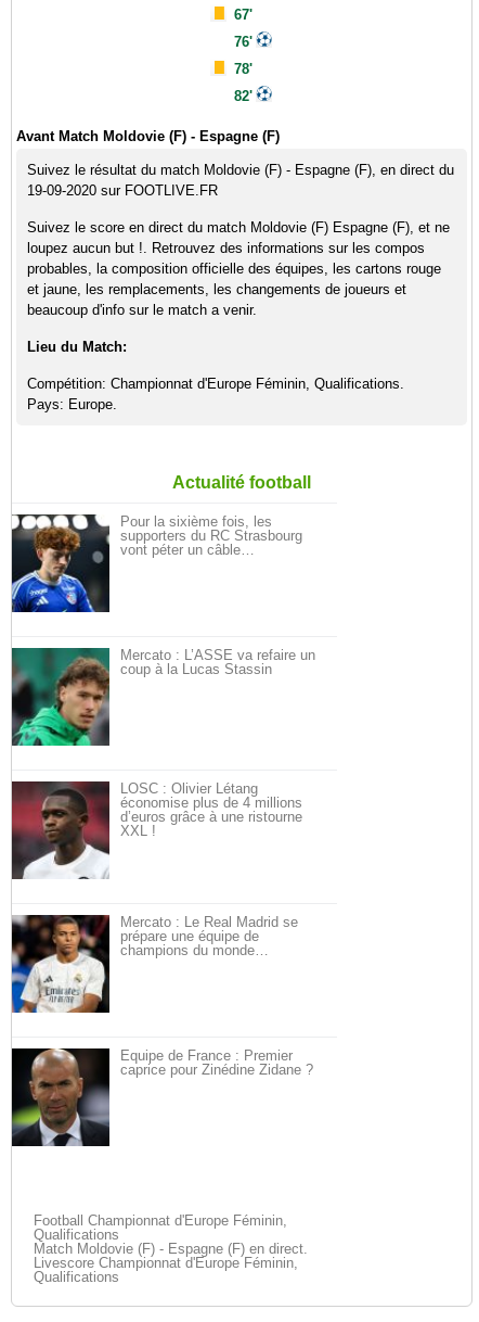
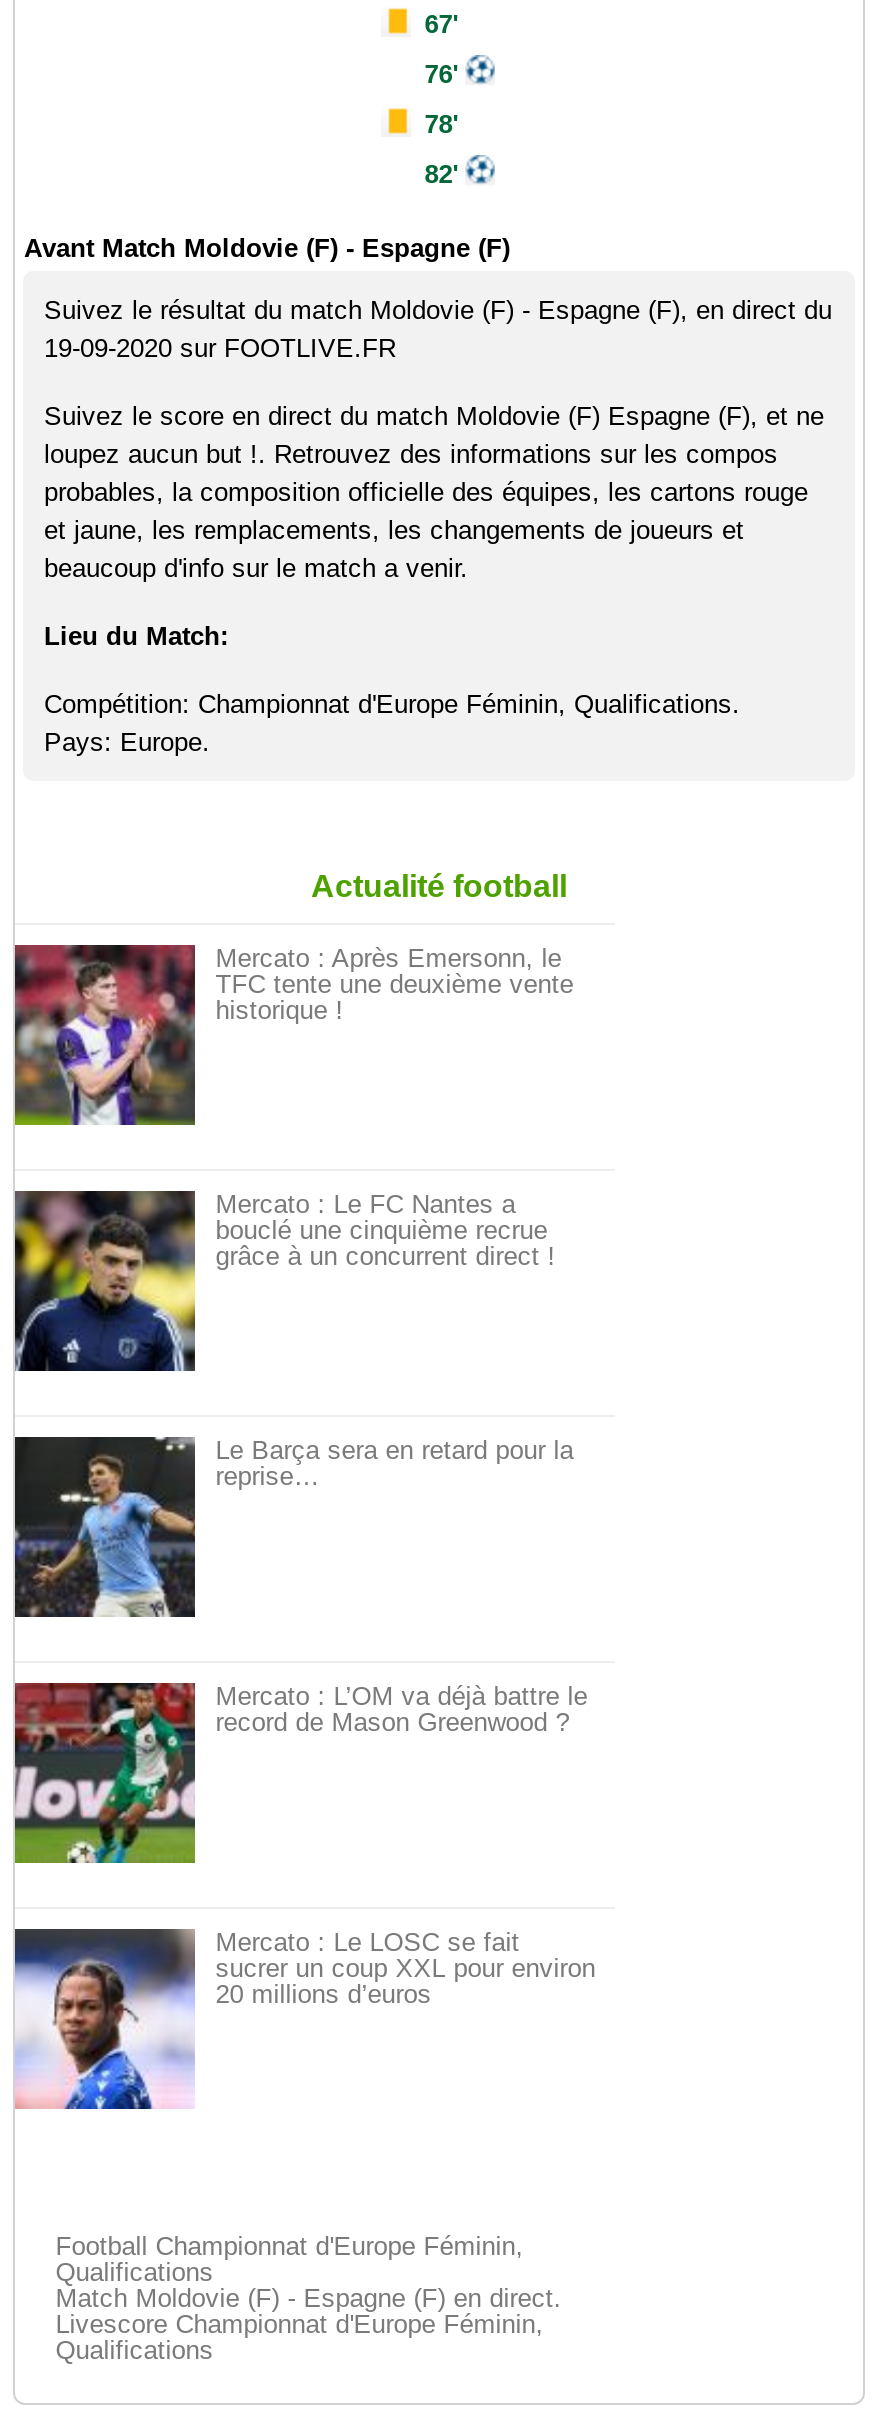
- [image]
- Pour la sixième fois, les
- supporters du RC Strasbourg
- vont péter un câble…
+ [image]
+ Mercato : Après Emersonn, le
+ TFC tente une deuxième vente
+ historique !

- [image]
- Mercato : L’ASSE va refaire un
- coup à la Lucas Stassin
+ [image]
+ Mercato : Le FC Nantes a
+ bouclé une cinquième recrue
+ grâce à un concurrent direct !

- [image]
- LOSC : Olivier Létang
- économise plus de 4 millions
- d’euros grâce à une ristourne
- XXL !
+ [image]
+ Le Barça sera en retard pour la
+ reprise…

- [image]
- Mercato : Le Real Madrid se
- prépare une équipe de
- champions du monde…
+ [image]
+ Mercato : L’OM va déjà battre le
+ record de Mason Greenwood ?

- [image]
- Équipe de France : Premier
- caprice pour Zinédine Zidane ?
+ [image]
+ Mercato : Le LOSC se fait
+ sucrer un coup XXL pour environ
+ 20 millions d’euros
